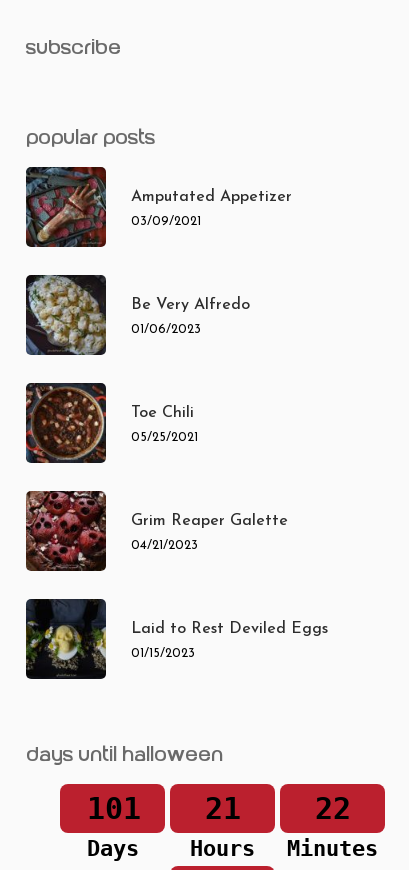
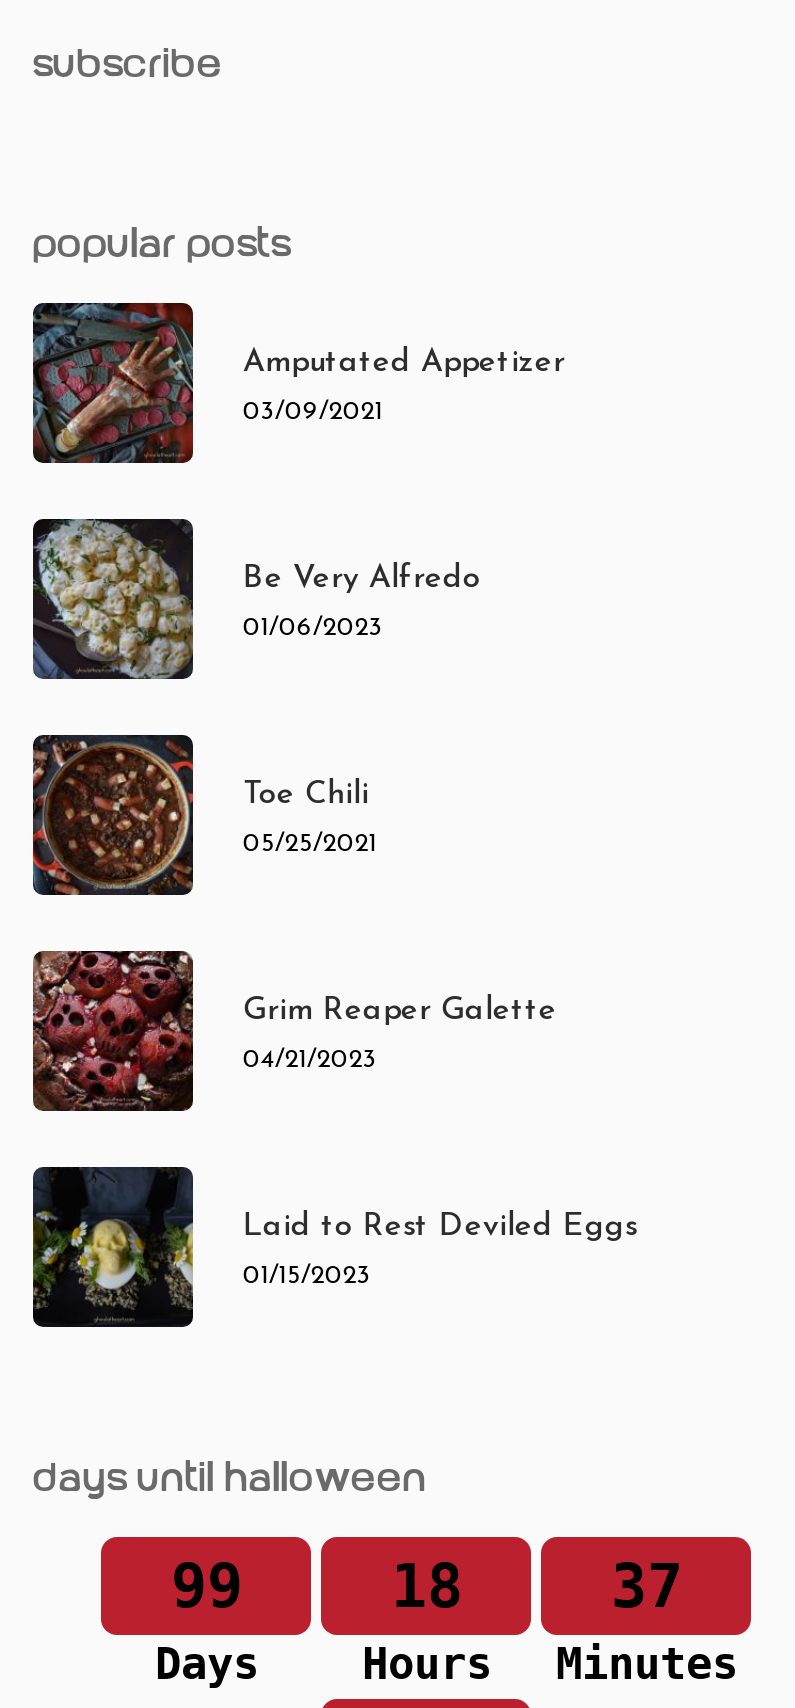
- 101
+ 99

- 21
+ 18

- 22
+ 37
